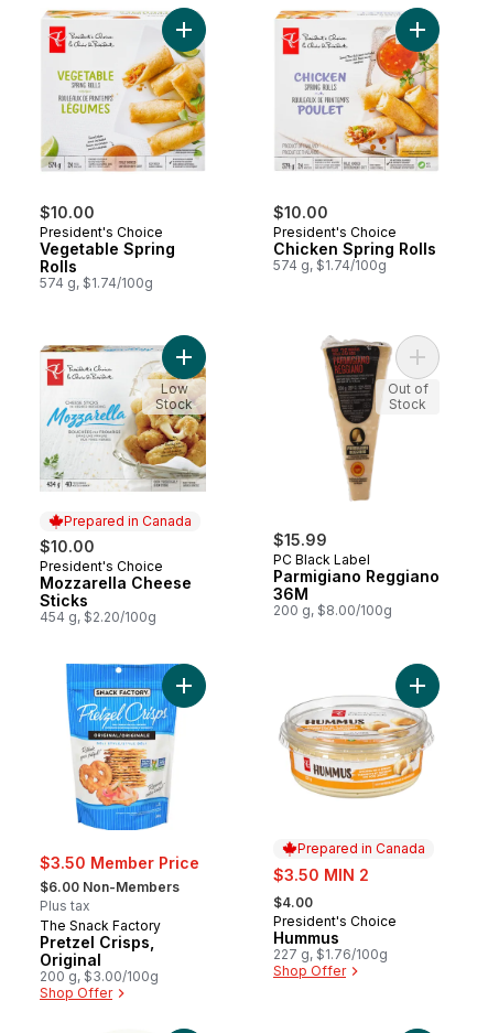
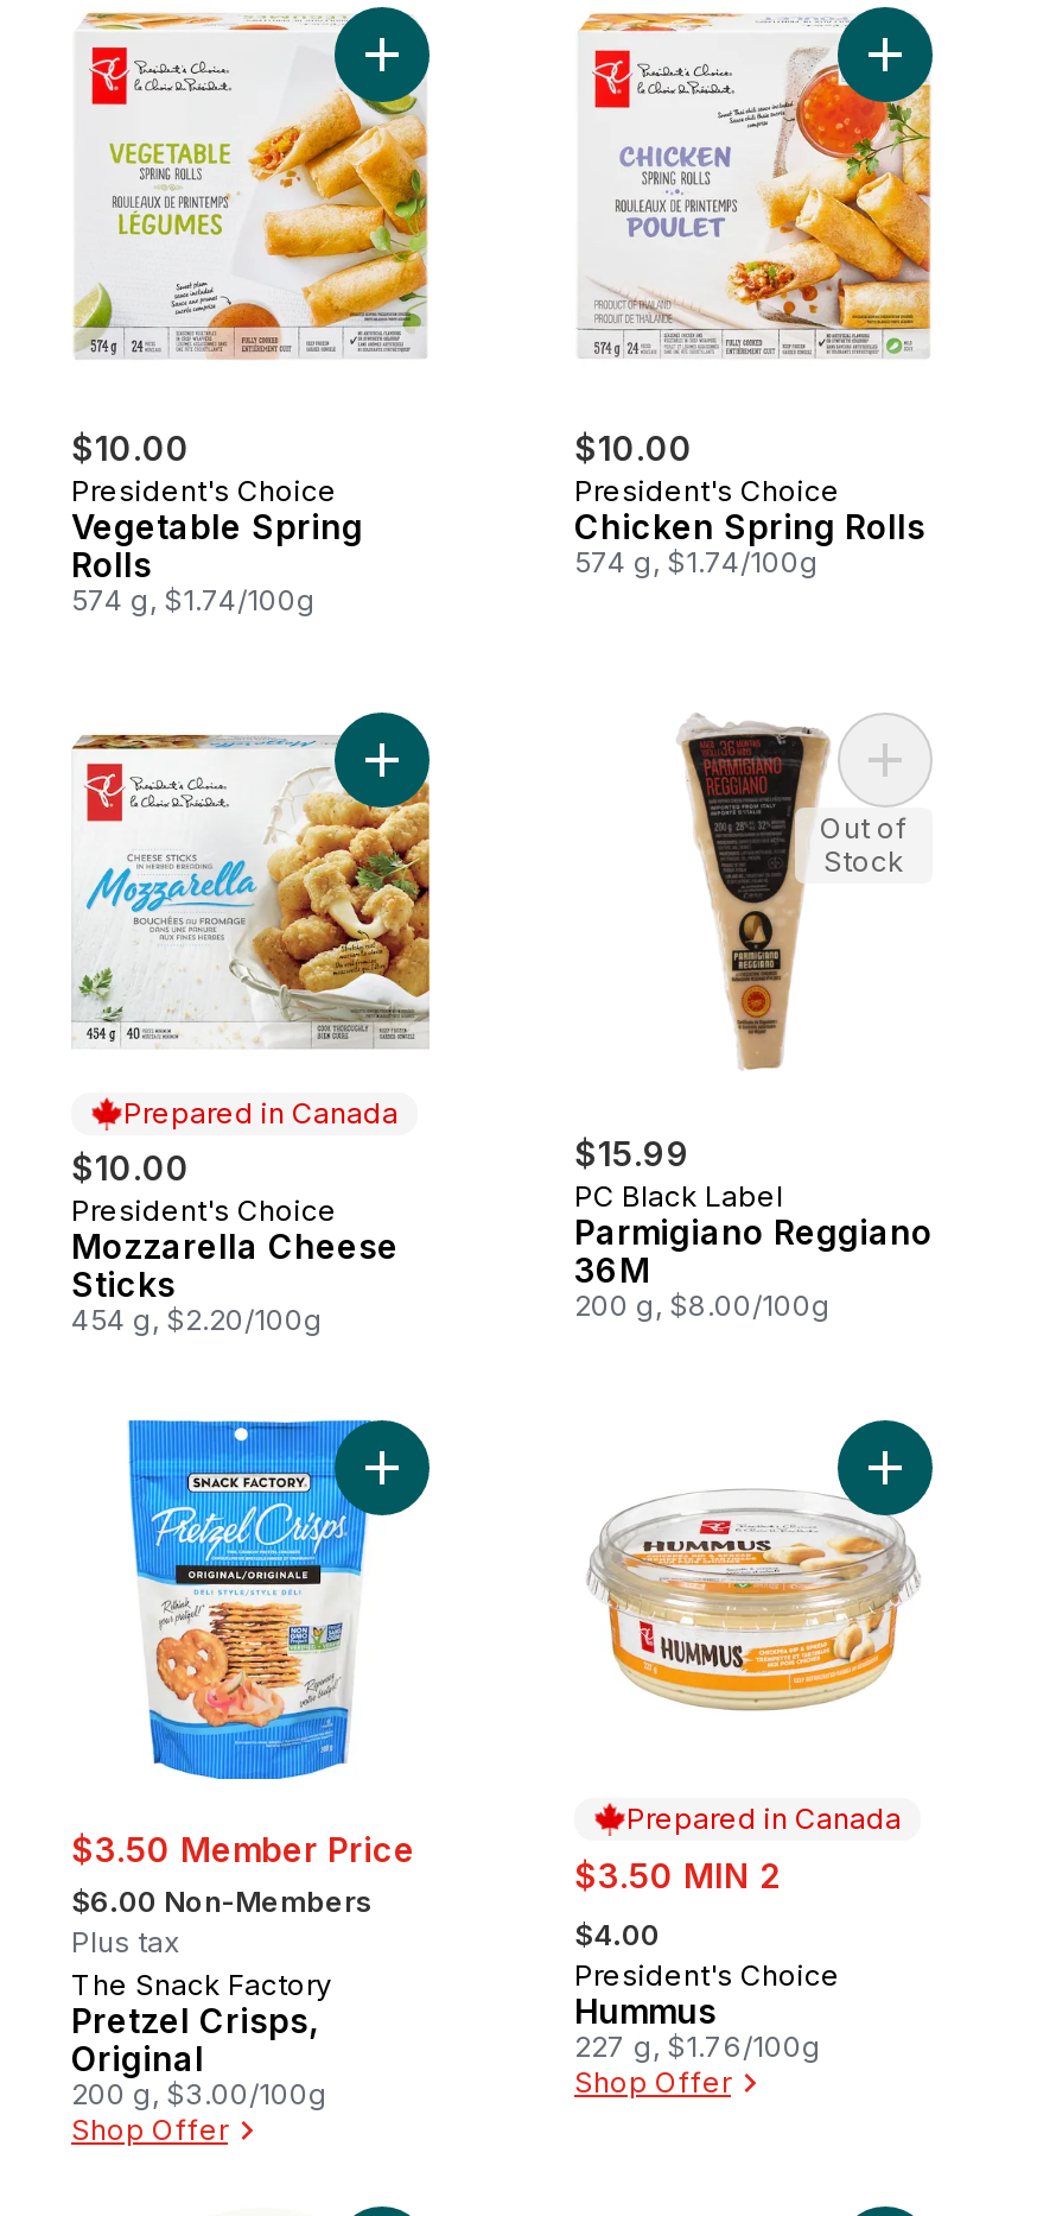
- Low
- Stock
